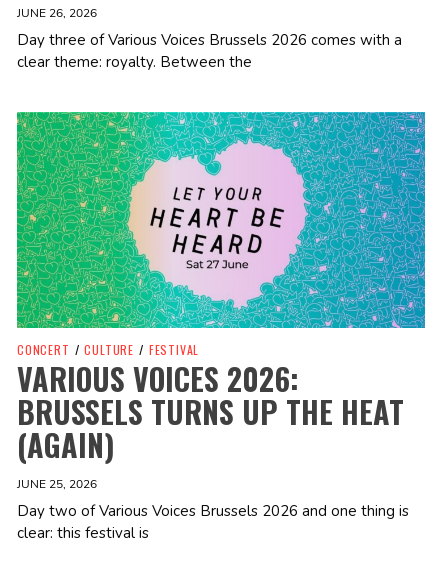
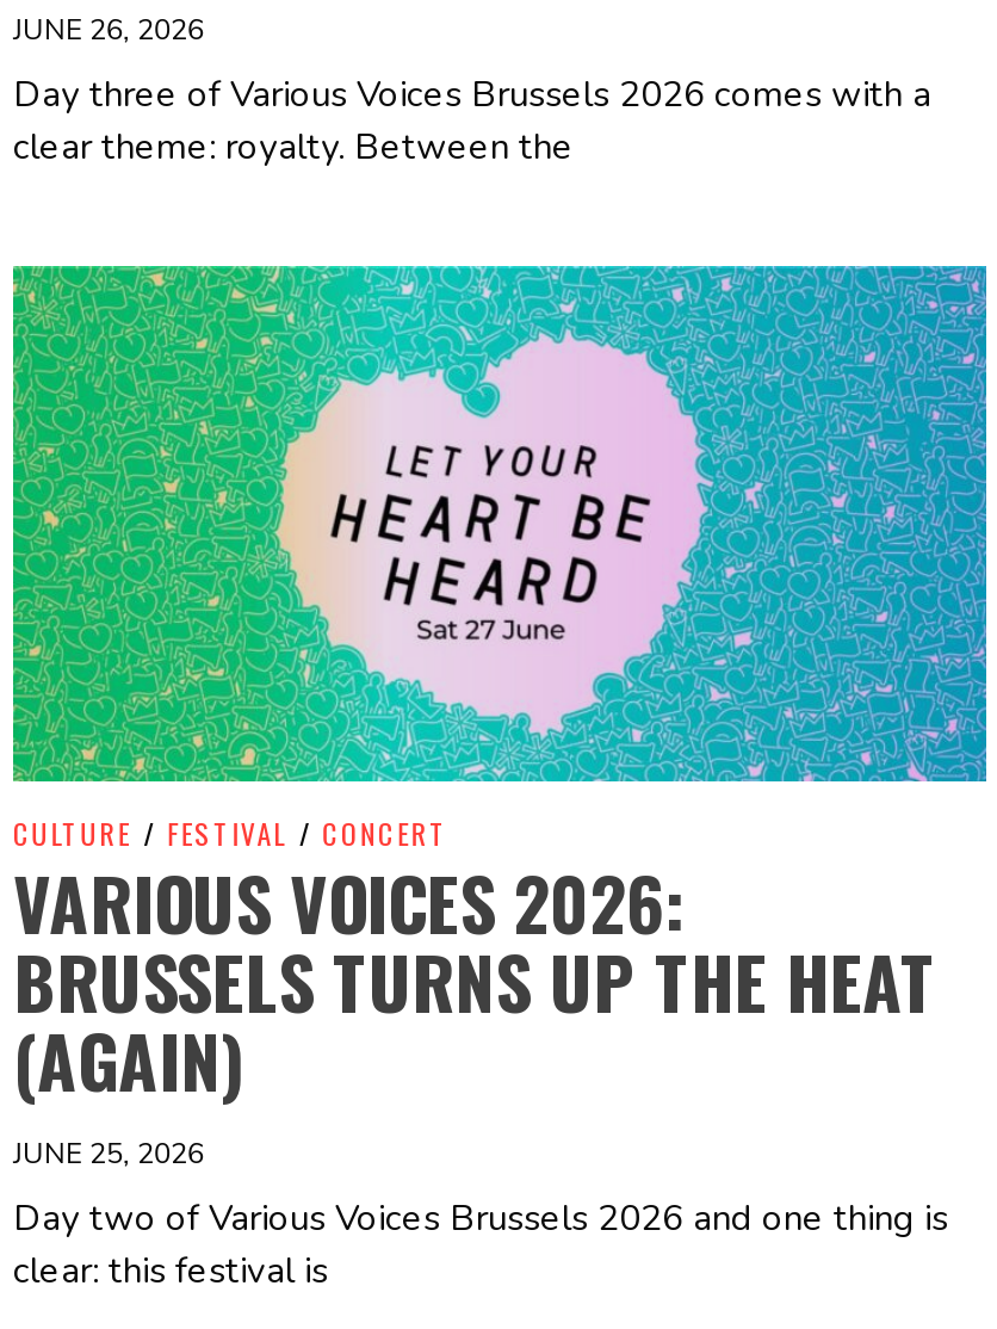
- CONCERT / CULTURE / FESTIVAL
+ CULTURE / FESTIVAL / CONCERT
